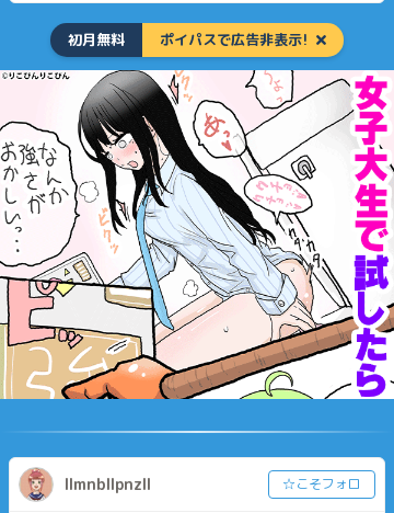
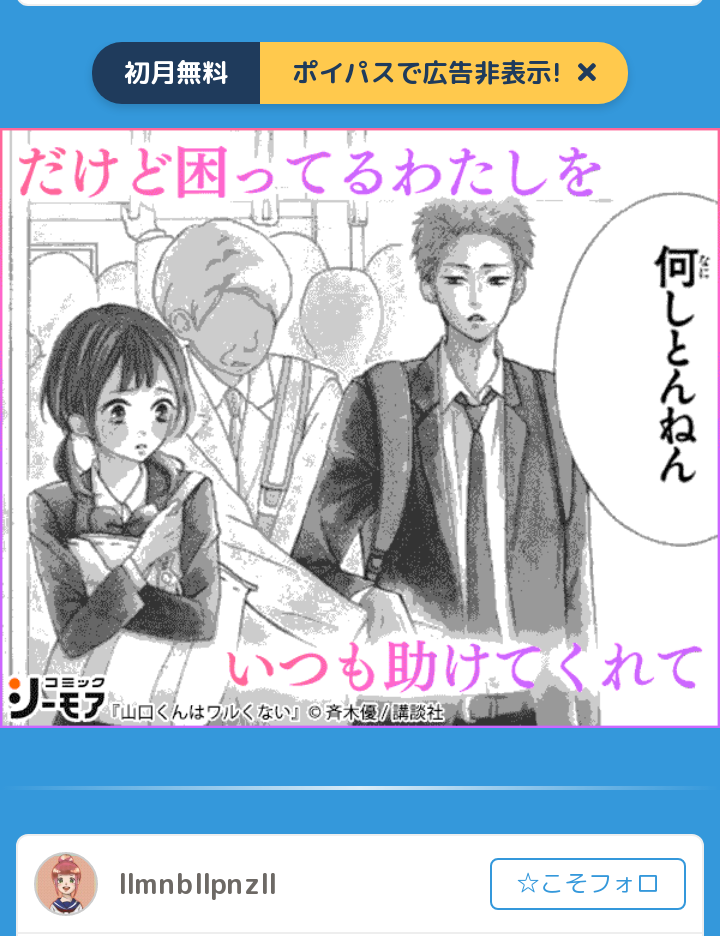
- [image]
+ [image]
